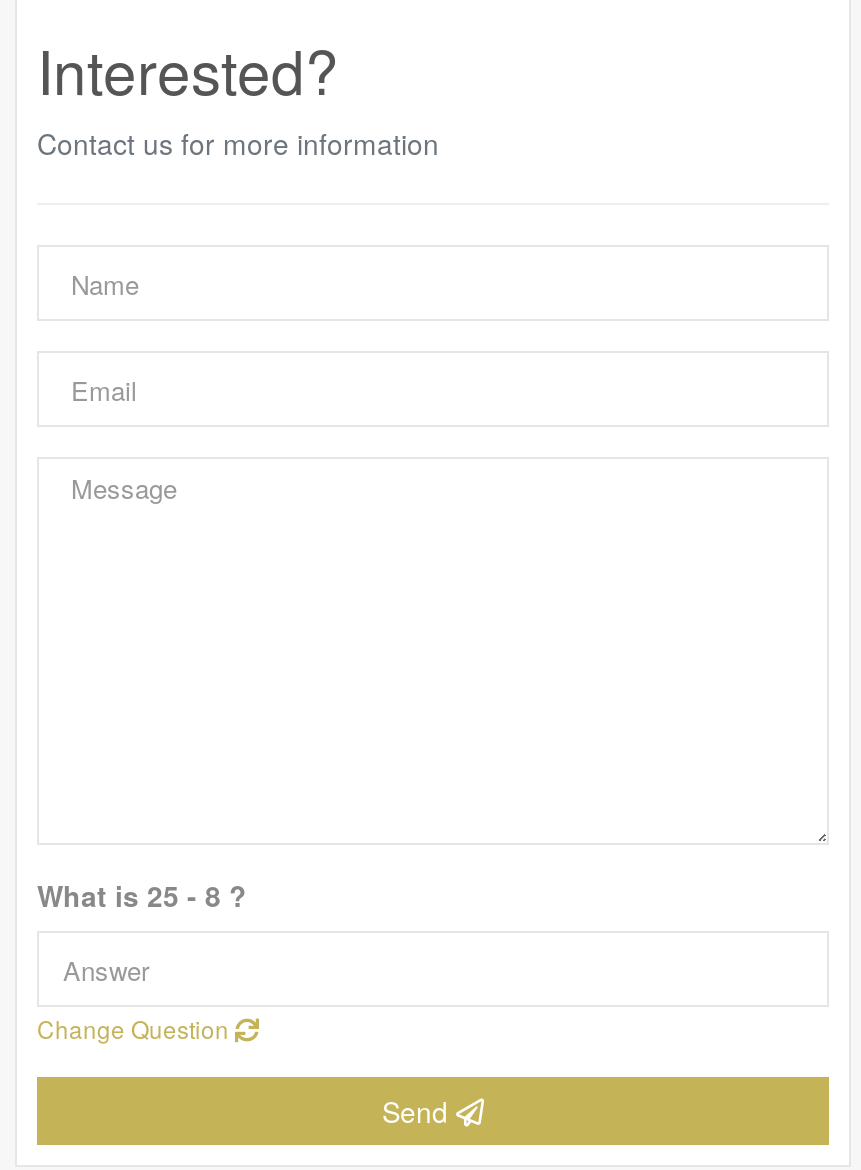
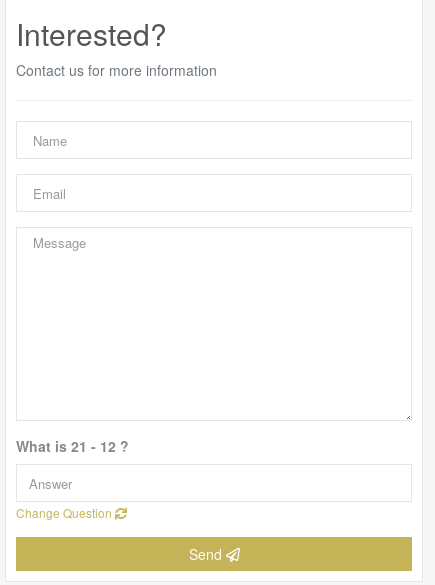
- What is 25 - 8 ?
+ What is 21 - 12 ?
